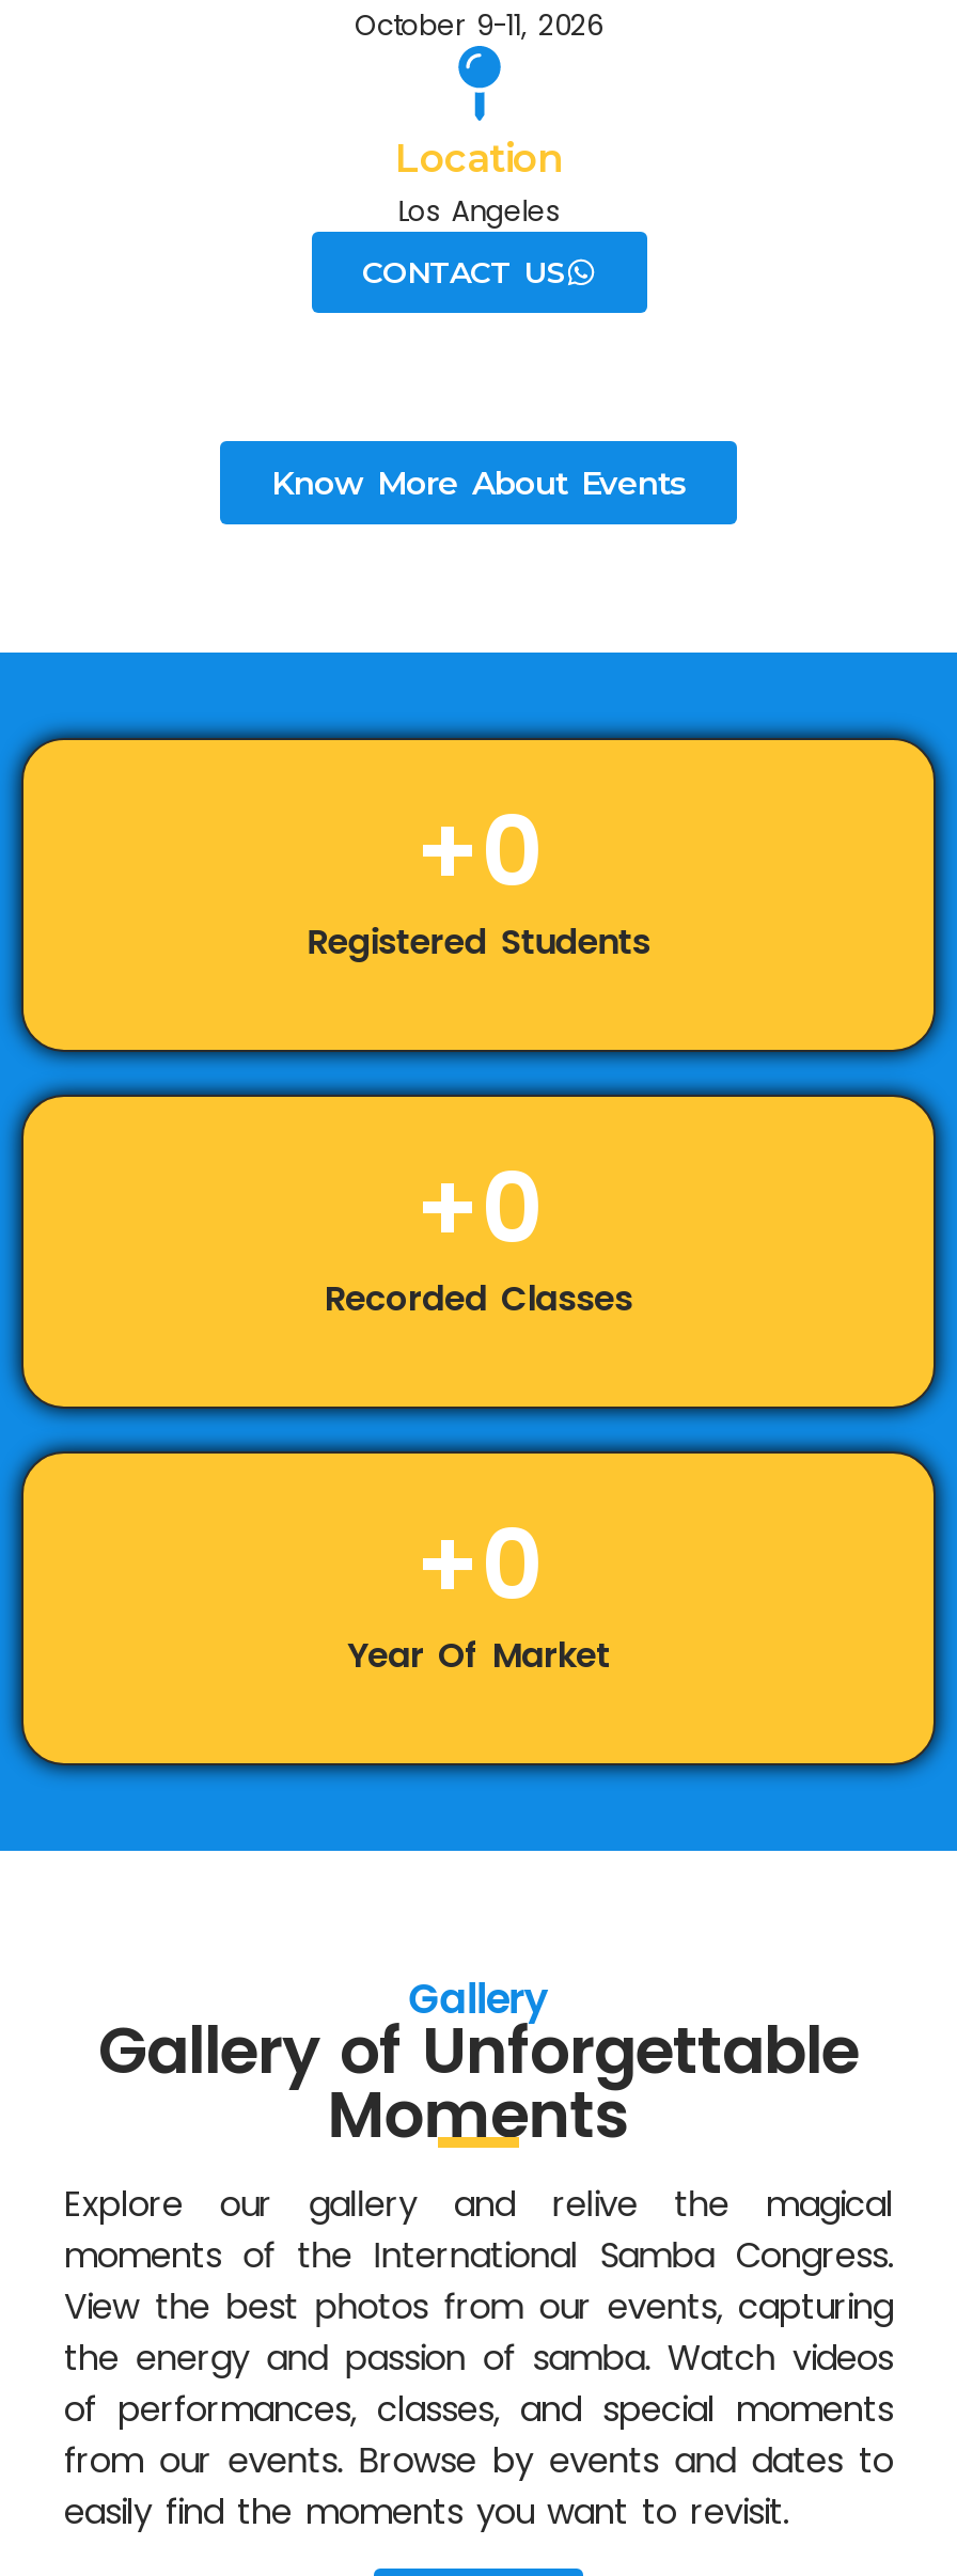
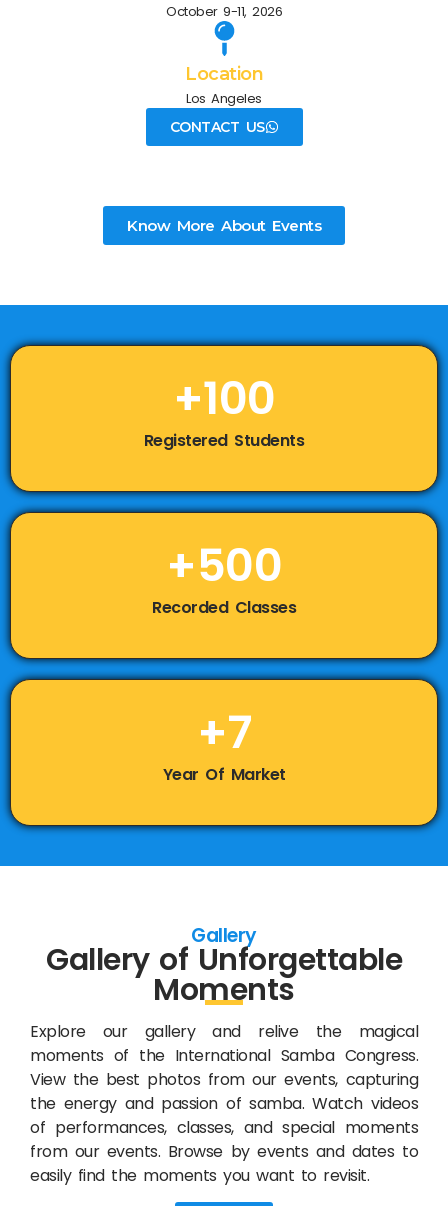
- +0
+ +100

- +0
+ +500

- +0
+ +7
